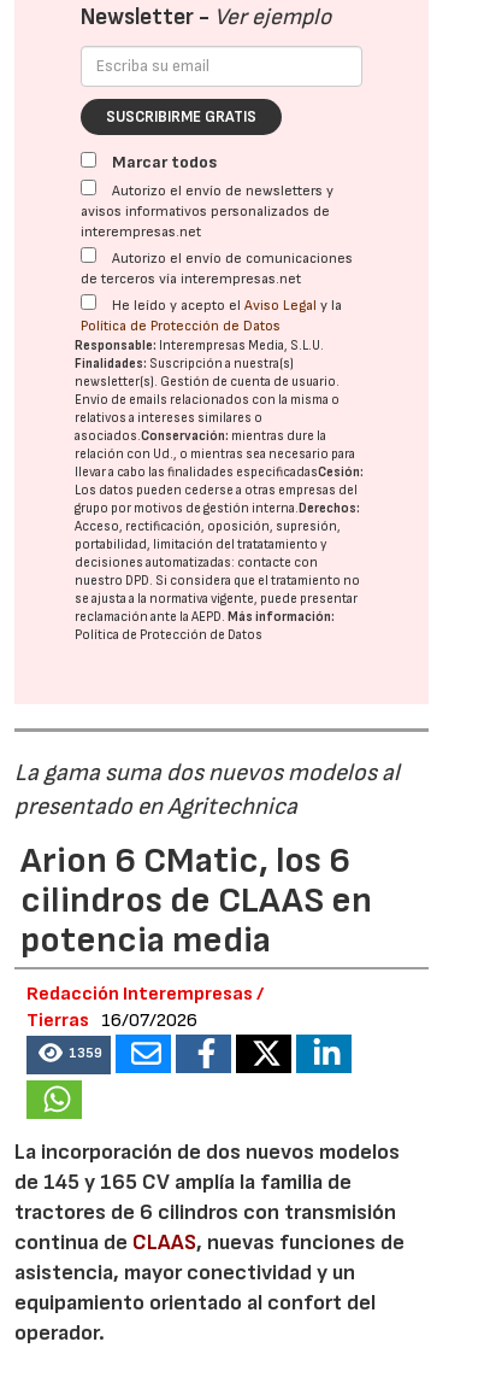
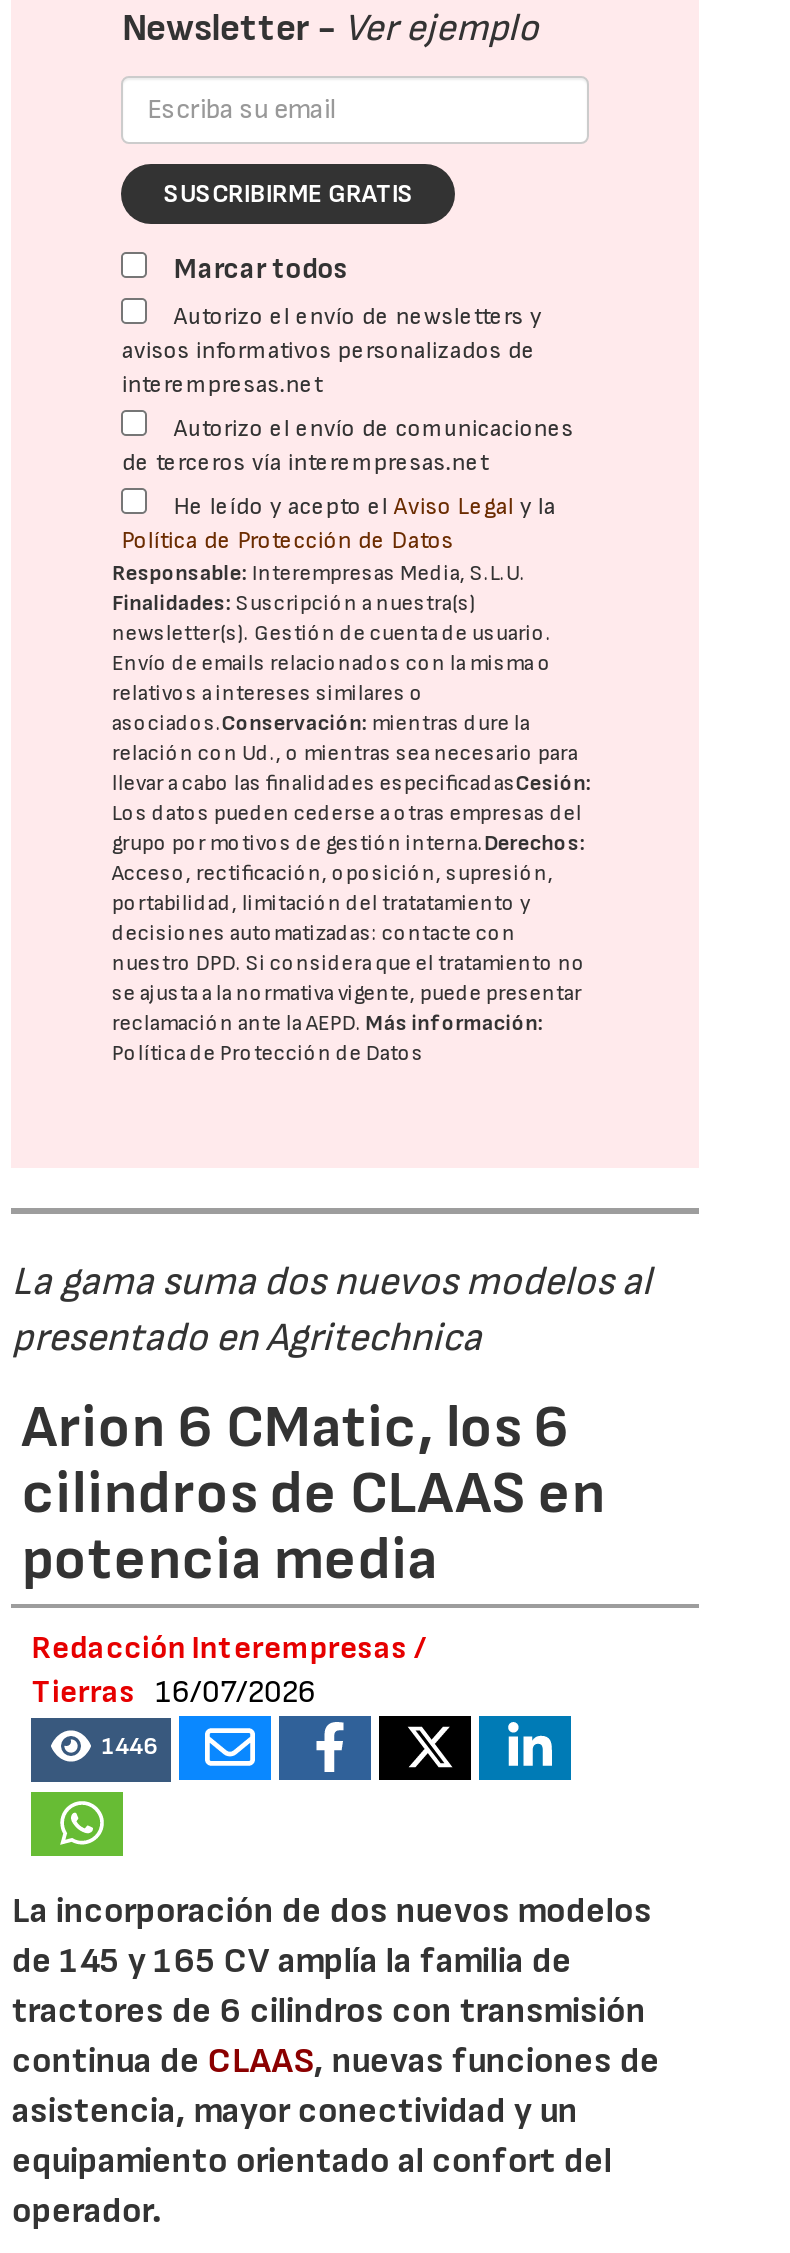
- 1359
+ 1446
